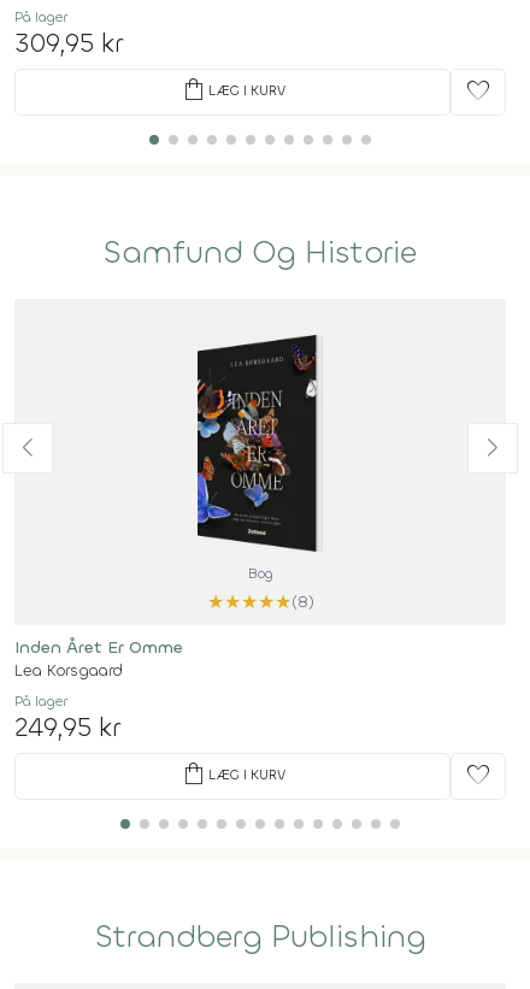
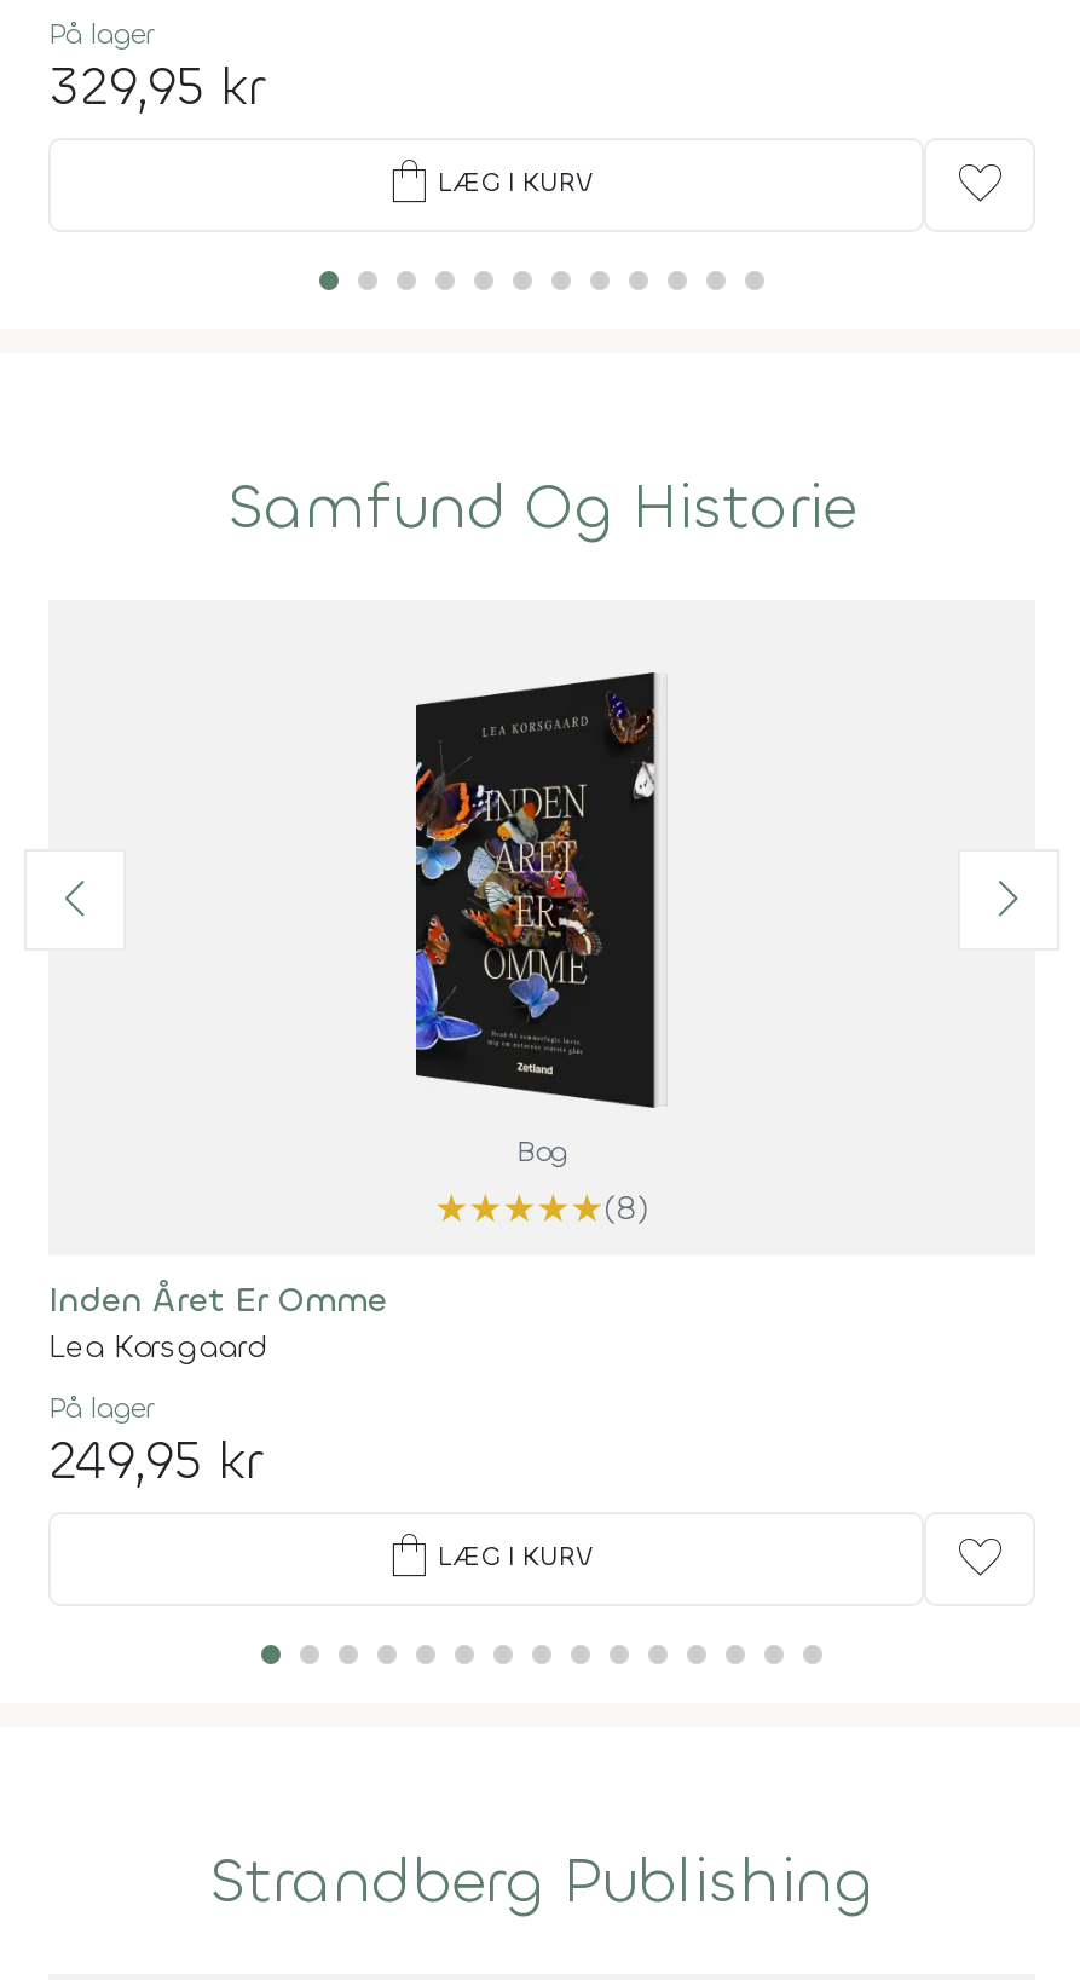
- 309,95 kr
+ 329,95 kr
